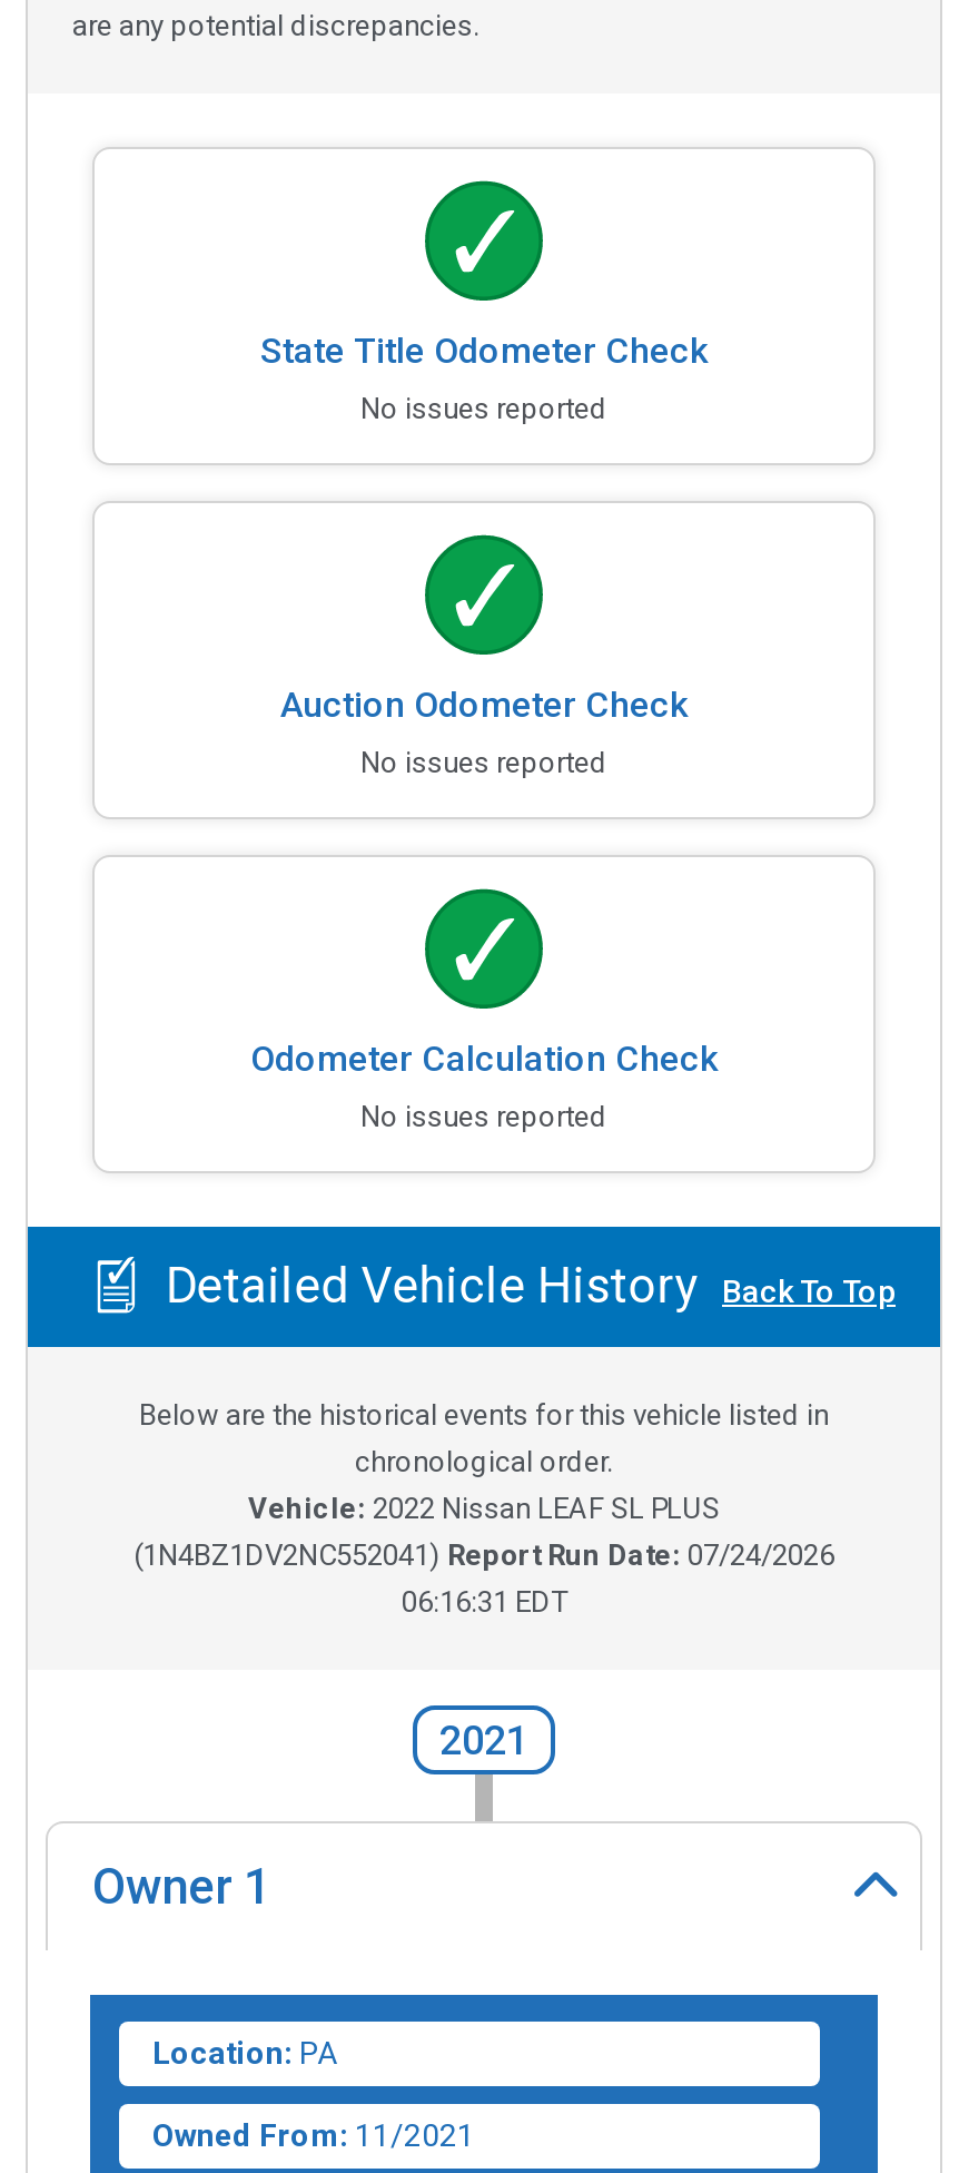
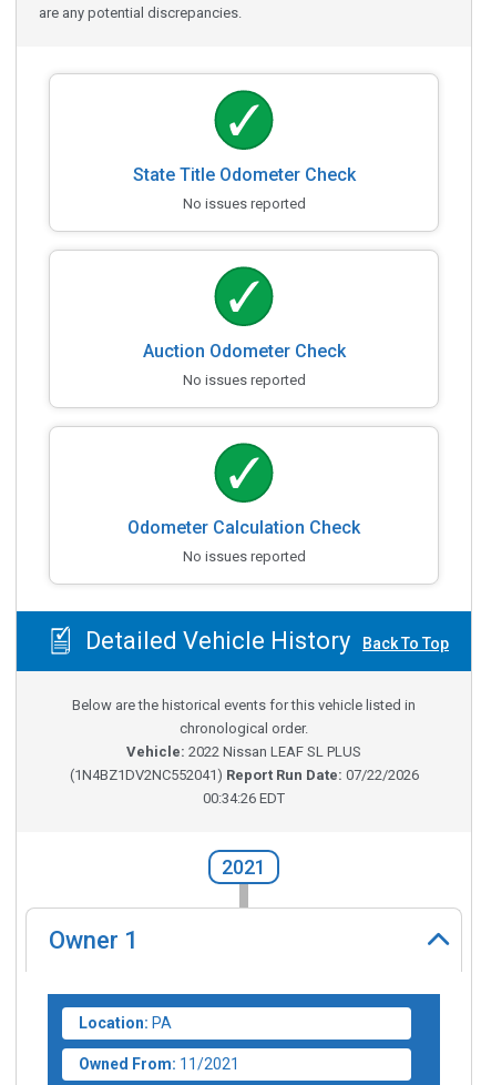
- (1N4BZ1DV2NC552041) Report Run Date: 07/24/2026
+ (1N4BZ1DV2NC552041) Report Run Date: 07/22/2026

- 06:16:31 EDT
+ 00:34:26 EDT
